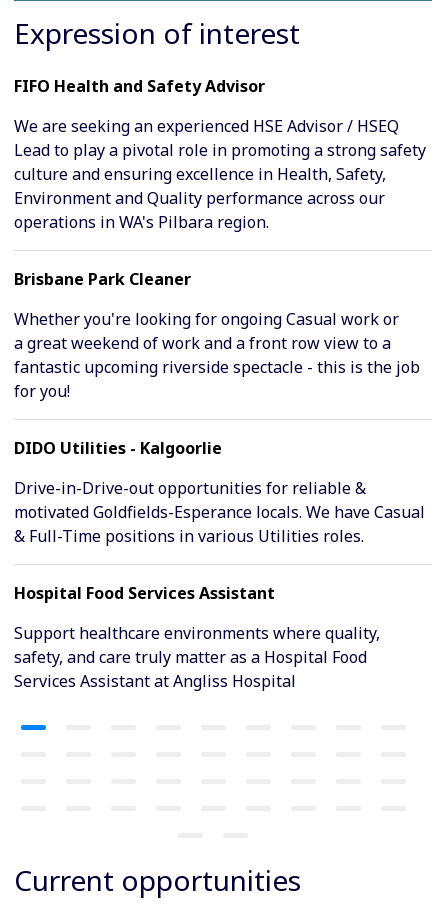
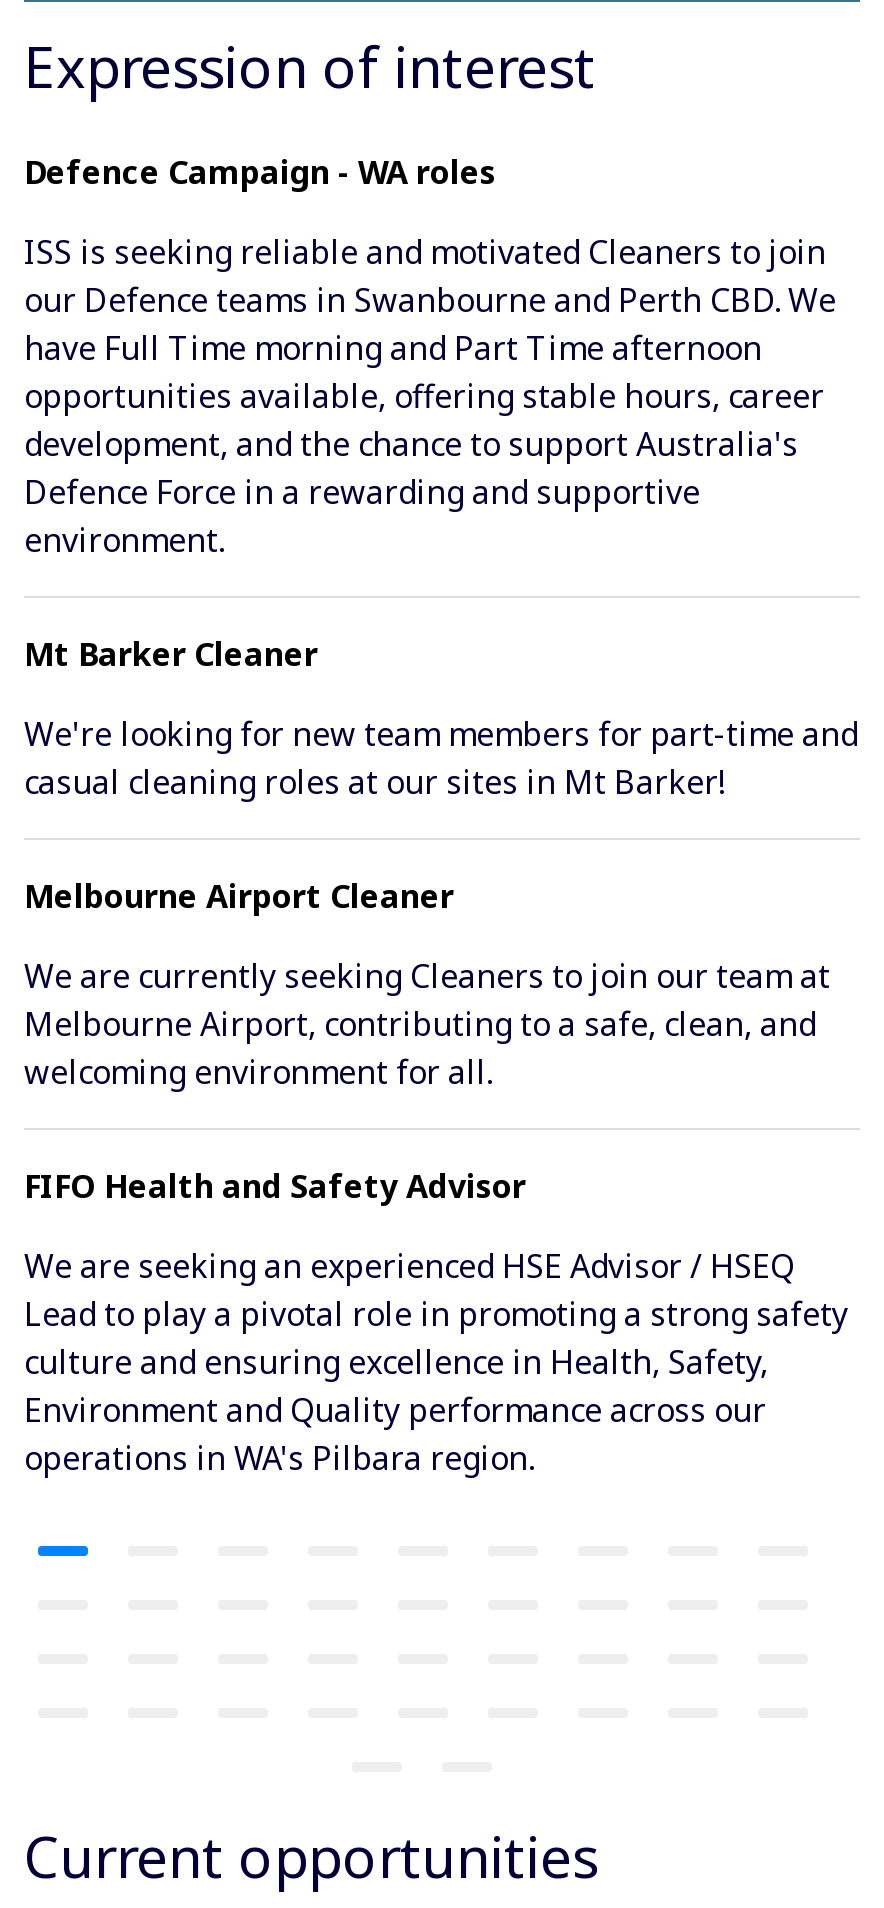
+ Defence Campaign - WA roles
+ ISS is seeking reliable and motivated Cleaners to join
+ our Defence teams in Swanbourne and Perth CBD. We
+ have Full Time morning and Part Time afternoon
+ opportunities available, offering stable hours, career
+ development, and the chance to support Australia's
+ Defence Force in a rewarding and supportive
+ environment.
+ Mt Barker Cleaner
+ We're looking for new team members for part-time and
+ casual cleaning roles at our sites in Mt Barker!
+ Melbourne Airport Cleaner
+ We are currently seeking Cleaners to join our team at
+ Melbourne Airport, contributing to a safe, clean, and
+ welcoming environment for all.

moved down: FIFO Health and Safety Advisor | We are seeking an experienced HSE Advisor / HSEQ | Lead to play a pivotal role in promoting a strong safety | culture and ensuring excellence in Health, Safety, | Environment and Quality performance across our | operations in WA's Pilbara region.

- Brisbane Park Cleaner
- Whether you're looking for ongoing Casual work or
- a great weekend of work and a front row view to a
- fantastic upcoming riverside spectacle - this is the job
- for you!
- DIDO Utilities - Kalgoorlie
- Drive-in-Drive-out opportunities for reliable &
- motivated Goldfields-Esperance locals. We have Casual
- & Full-Time positions in various Utilities roles.
- Hospital Food Services Assistant
- Support healthcare environments where quality,
- safety, and care truly matter as a Hospital Food
- Services Assistant at Angliss Hospital
